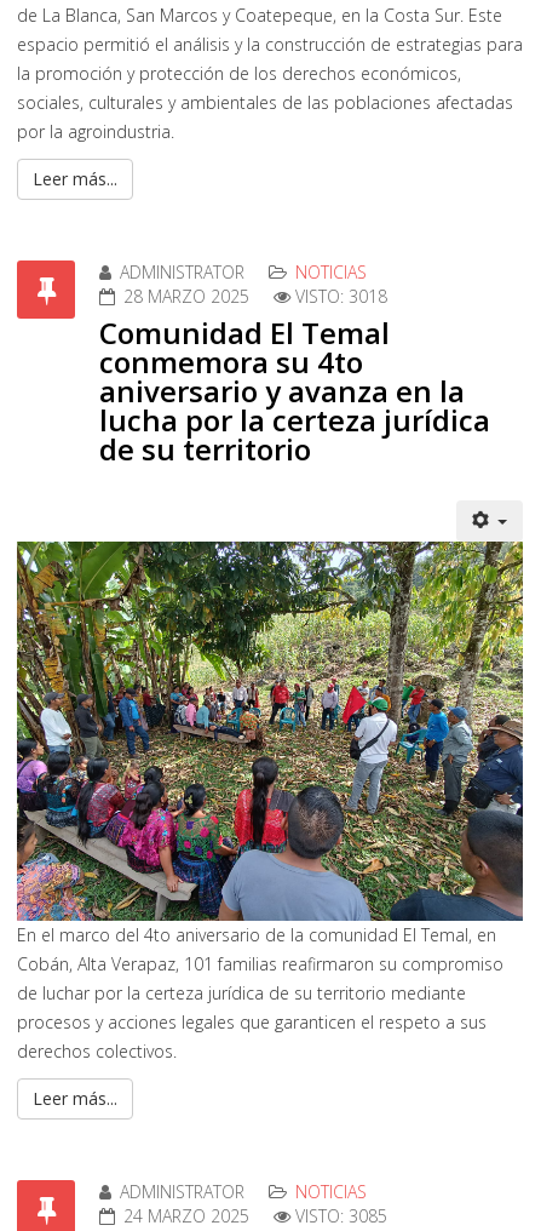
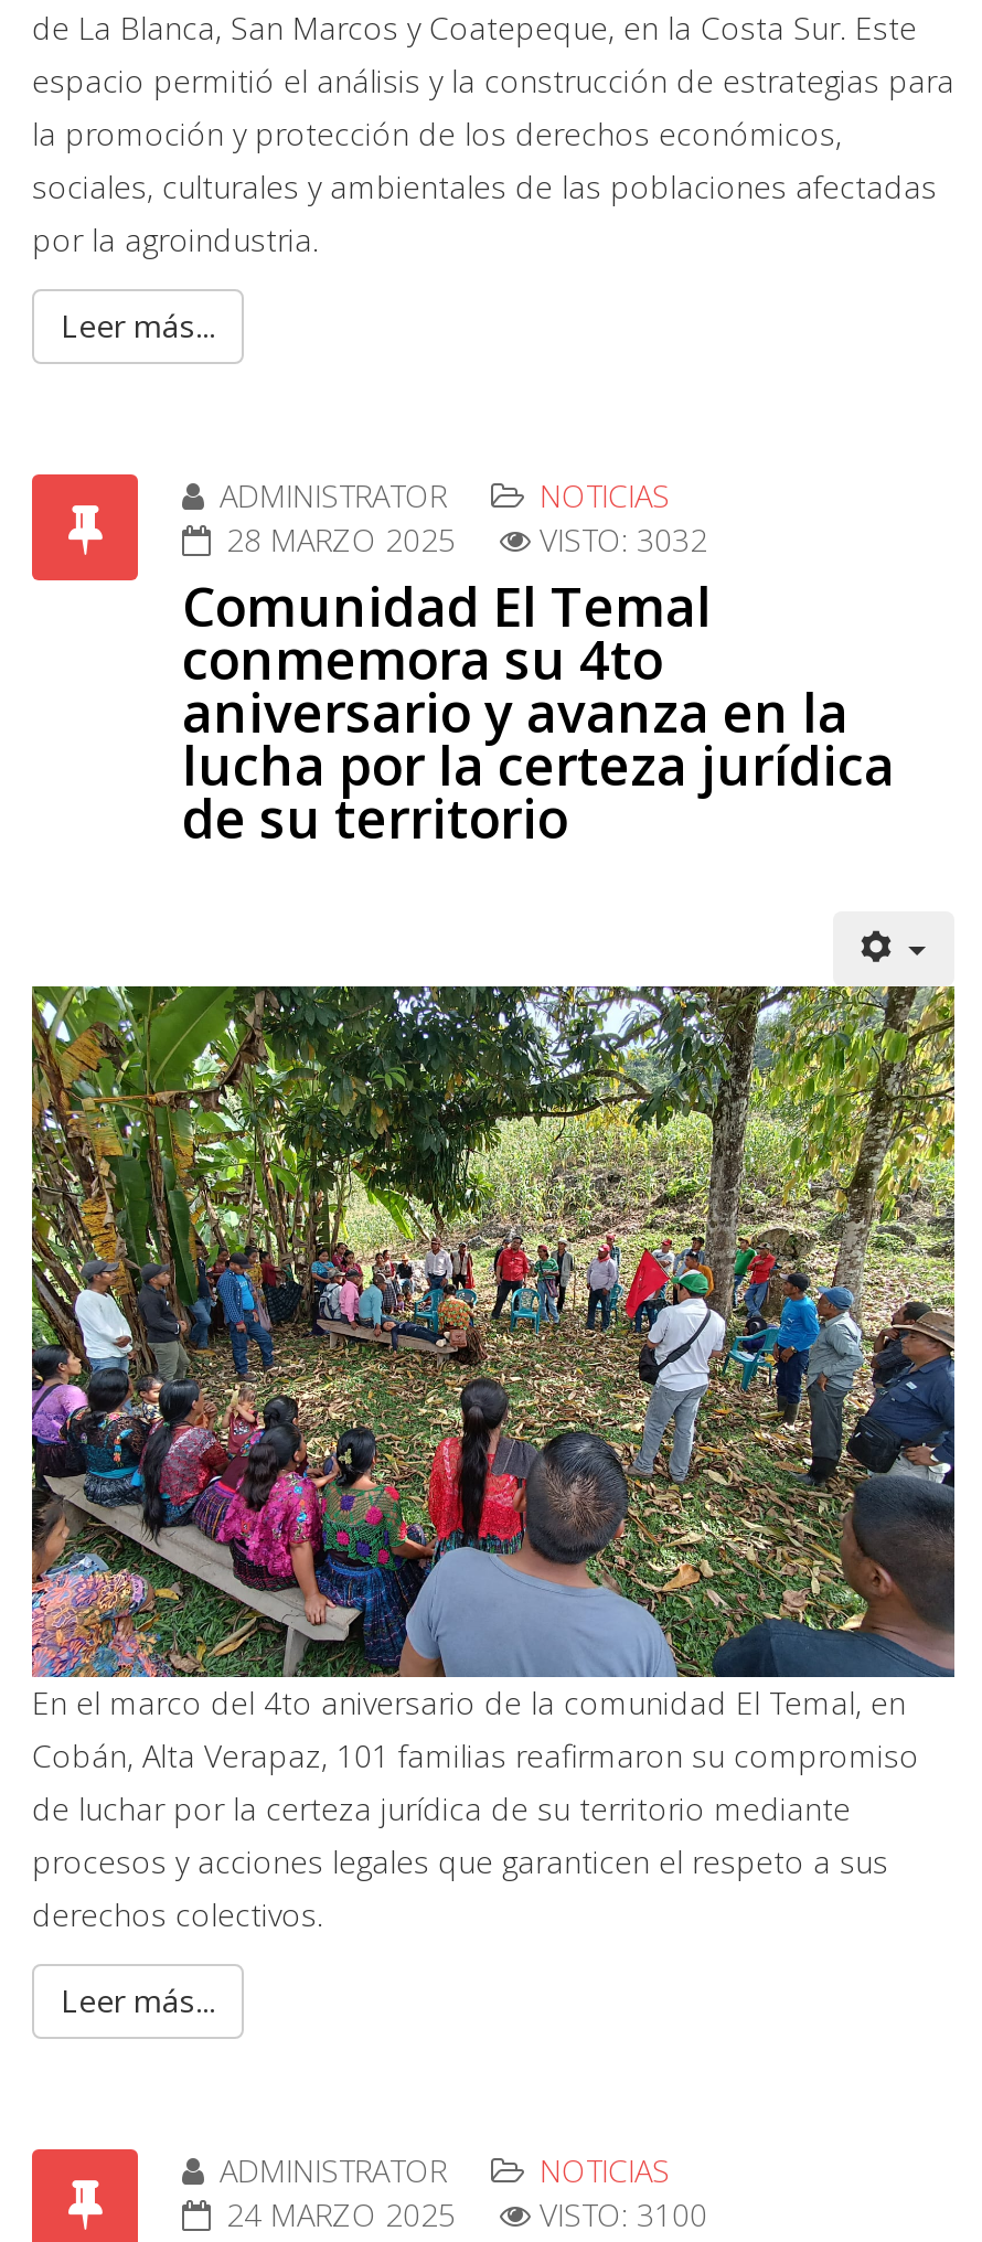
- 28 MARZO 2025 VISTO: 3018
+ 28 MARZO 2025 VISTO: 3032

- 24 MARZO 2025 VISTO: 3085
+ 24 MARZO 2025 VISTO: 3100
